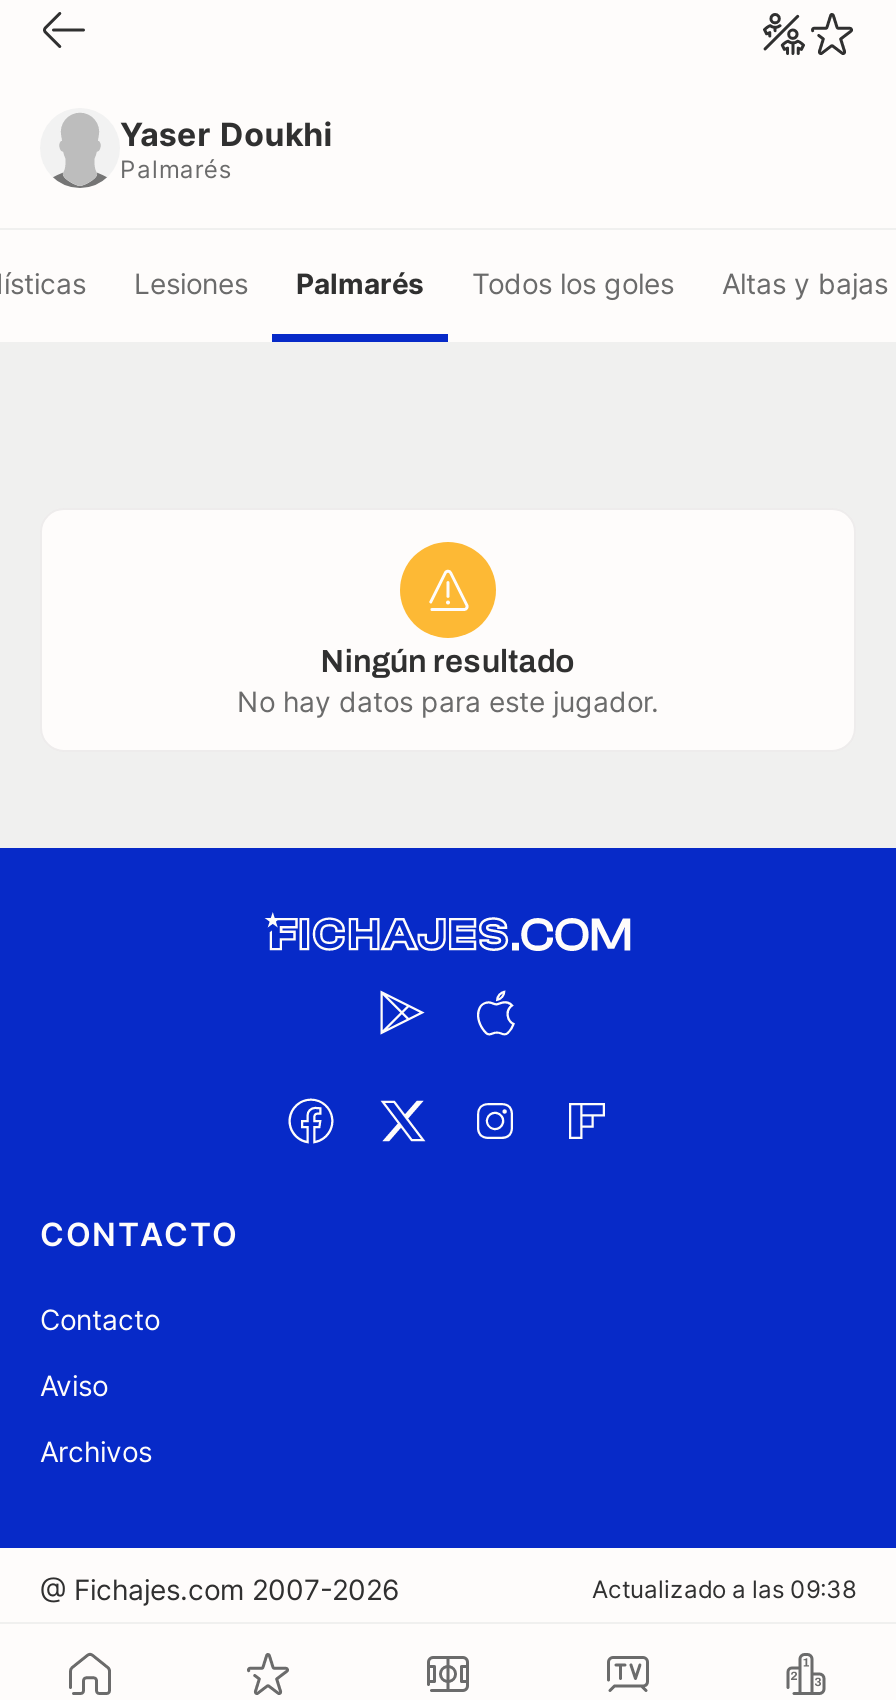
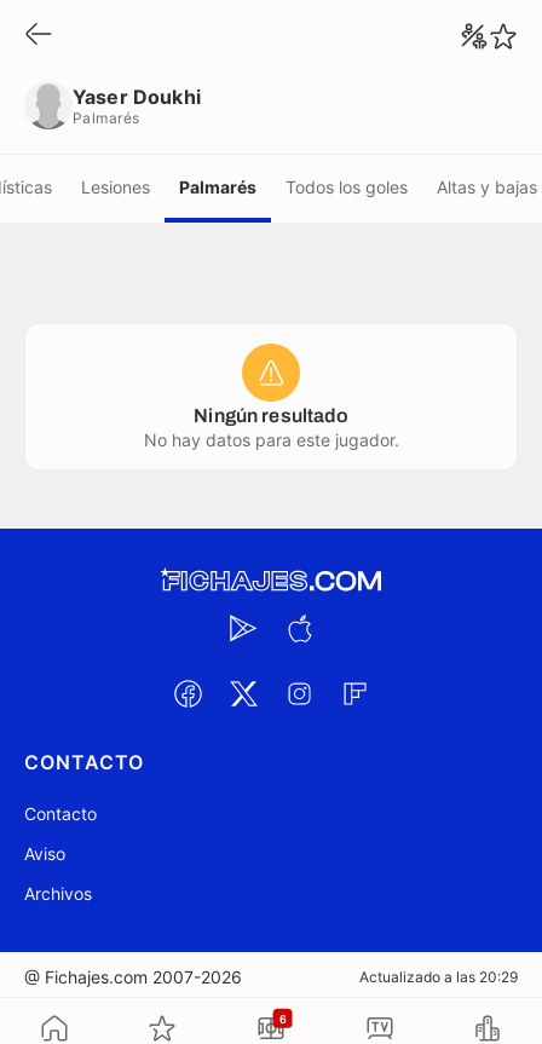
- Actualizado a las 09:38
+ Actualizado a las 20:29

+ 6
